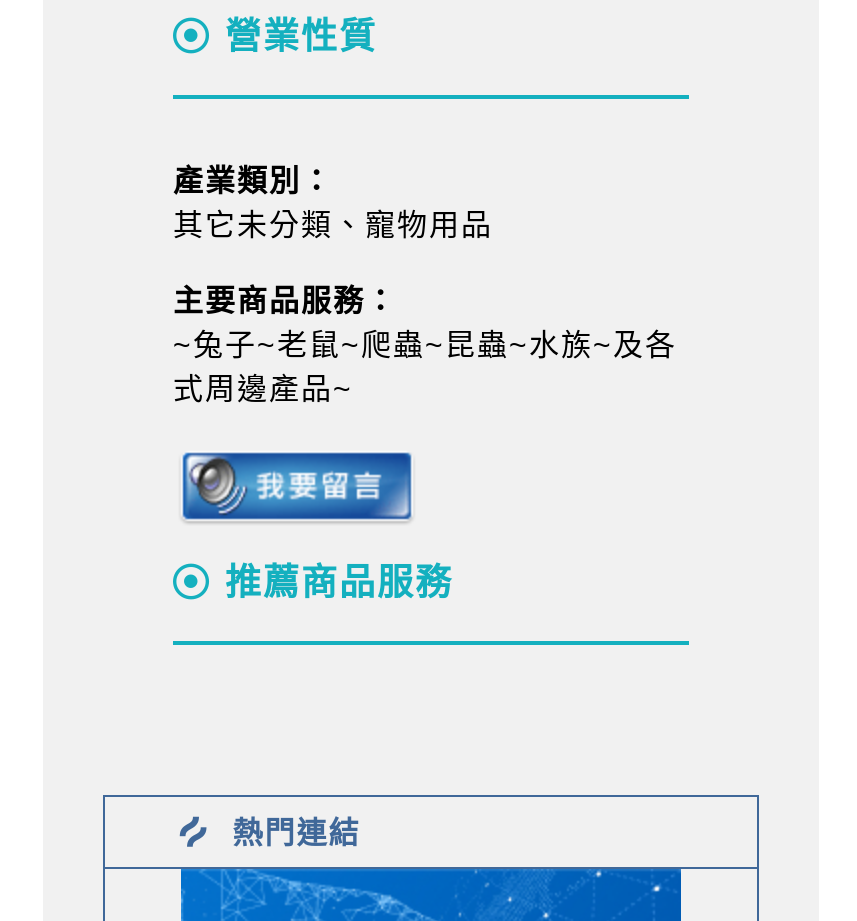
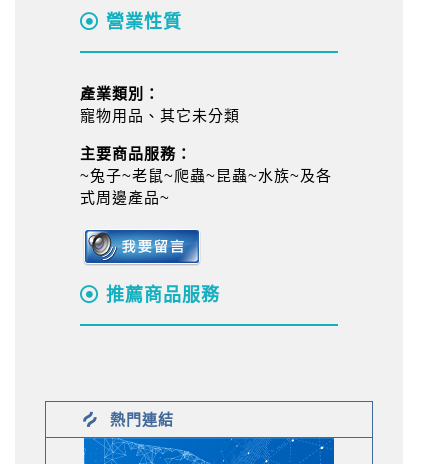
- 其它未分類、寵物用品
+ 寵物用品、其它未分類
